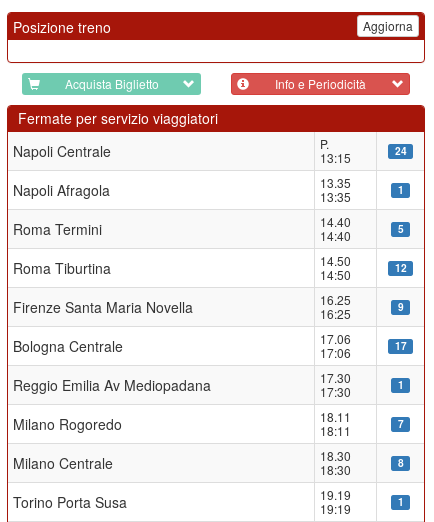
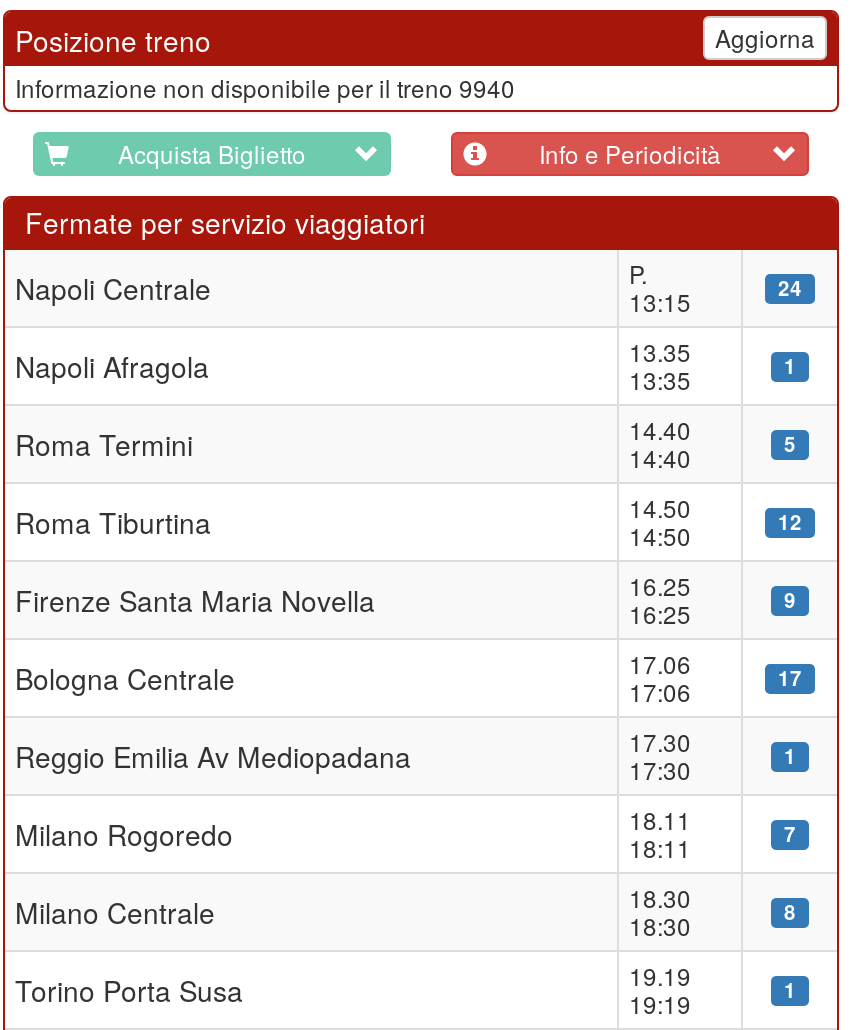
+ Informazione non disponibile per il treno 9940
